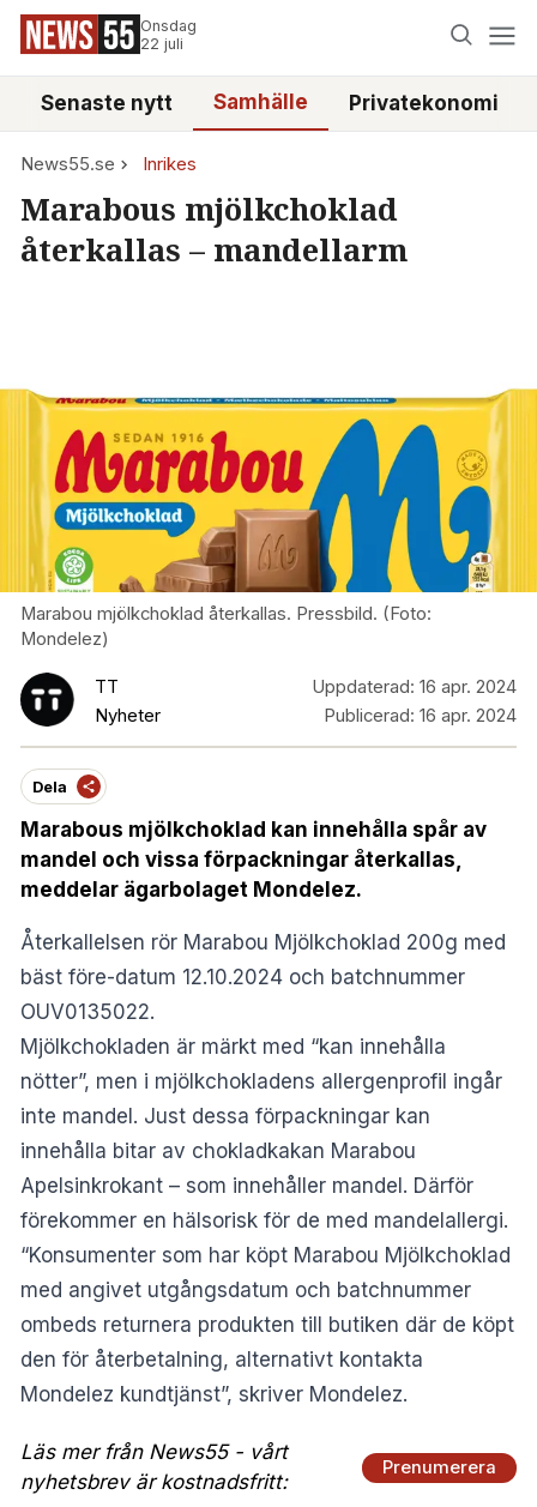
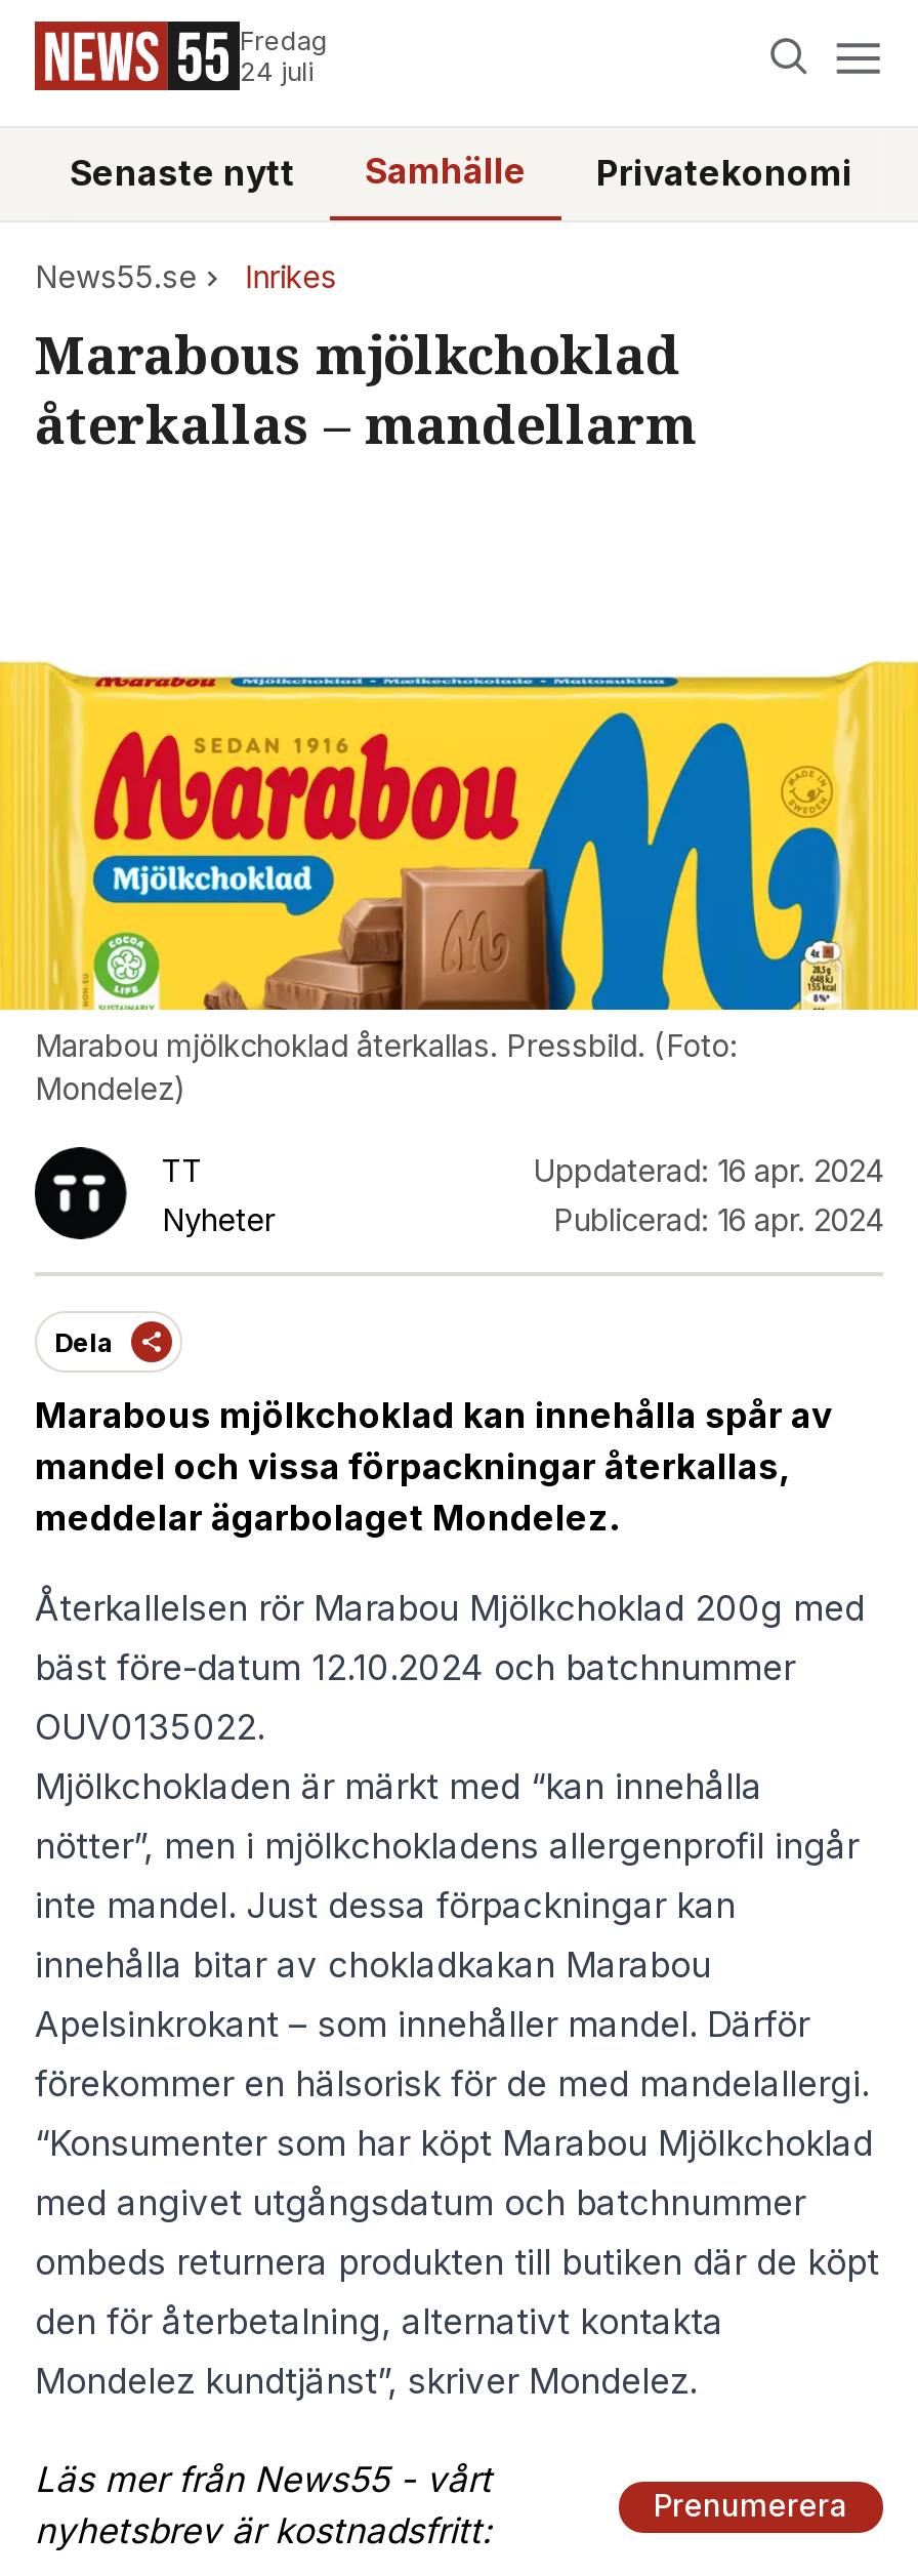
- Onsdag
- 22 juli
+ Fredag
+ 24 juli
